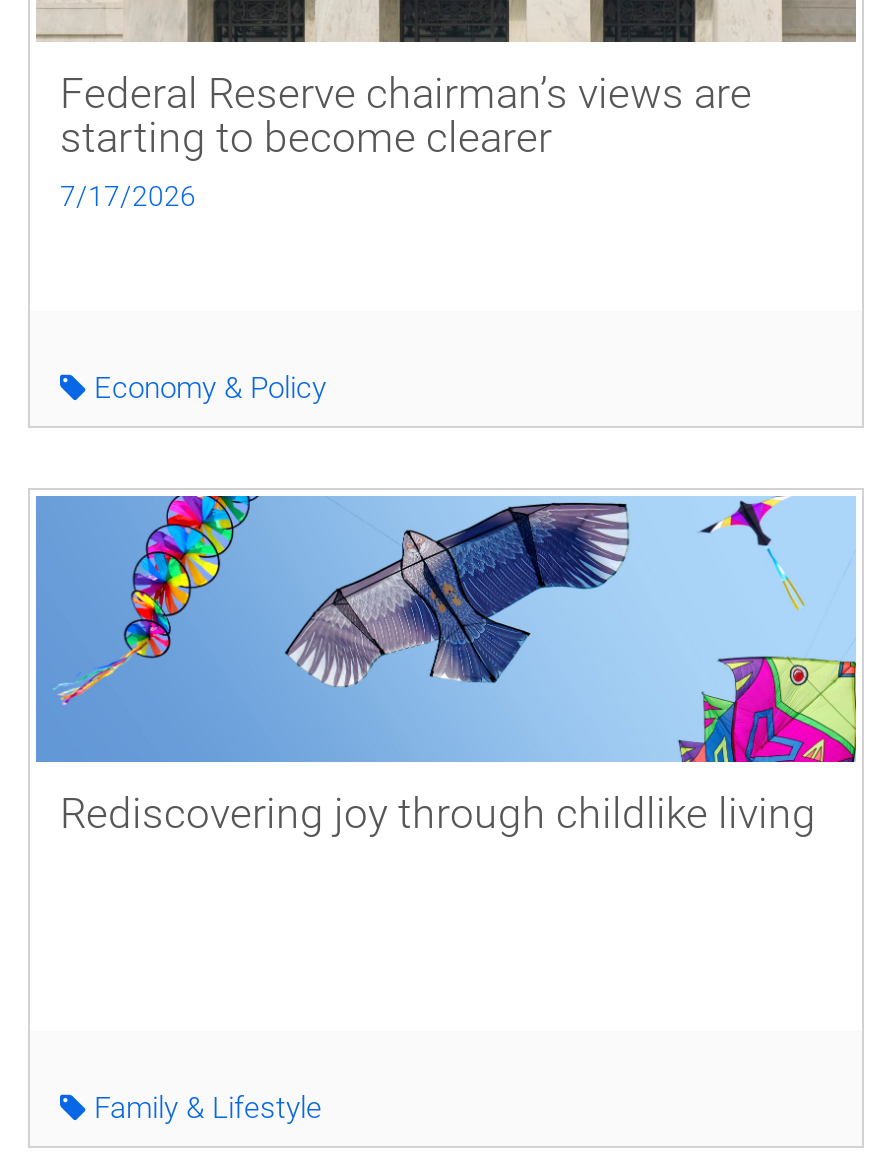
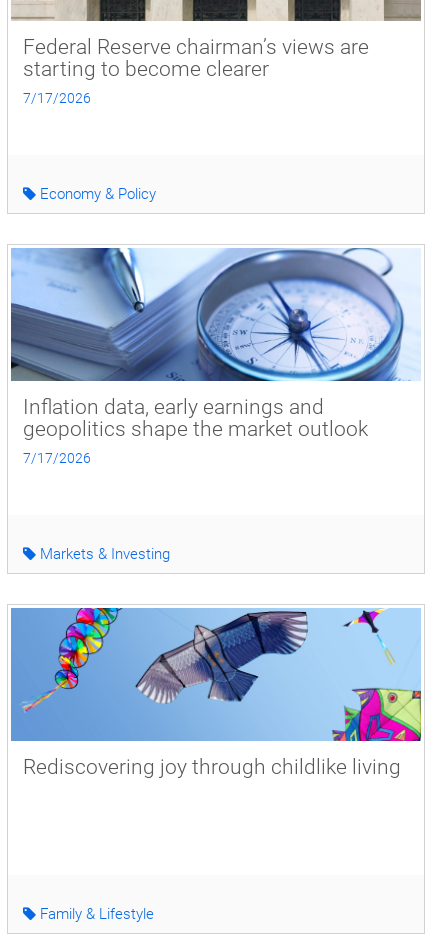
+ [image]
+ Inflation data, early earnings and
+ geopolitics shape the market outlook
+ 7/17/2026

+ Markets & Investing
